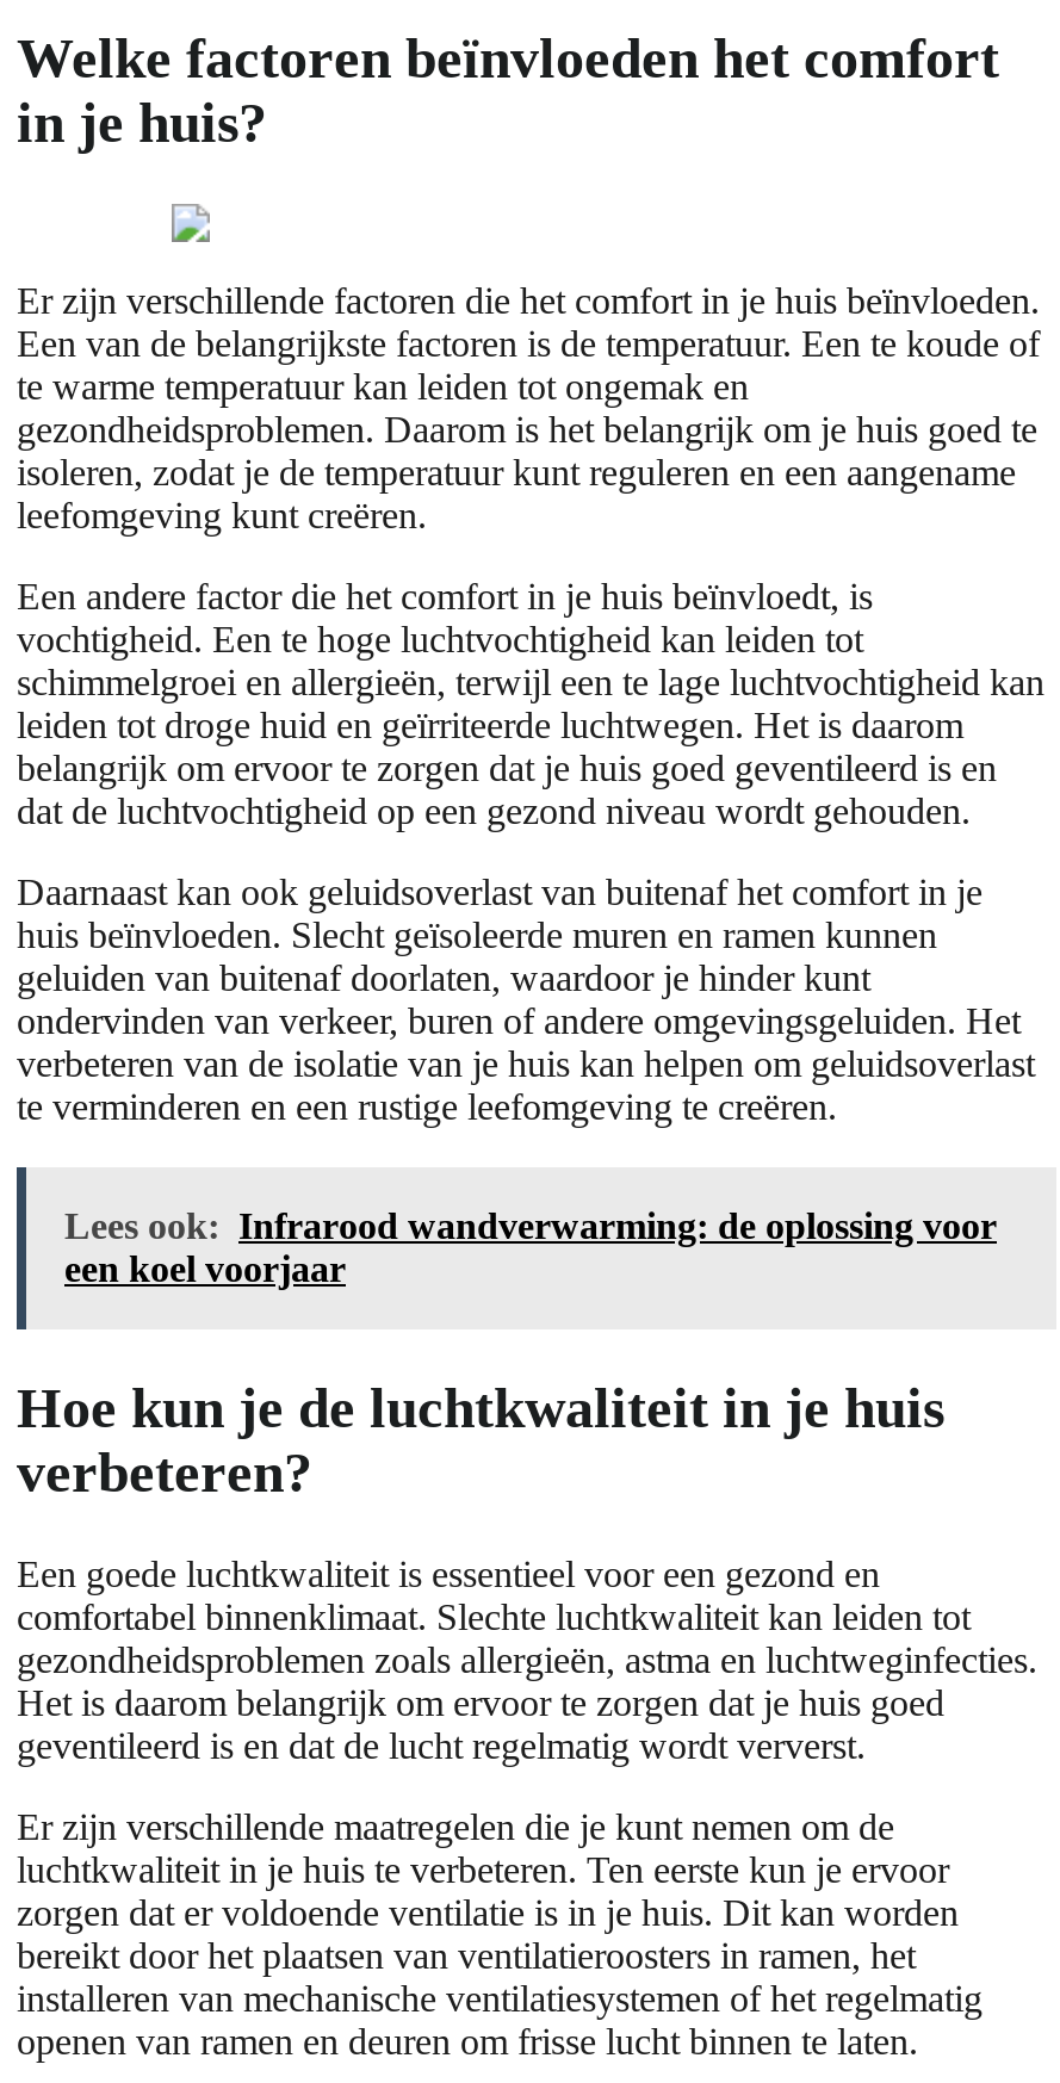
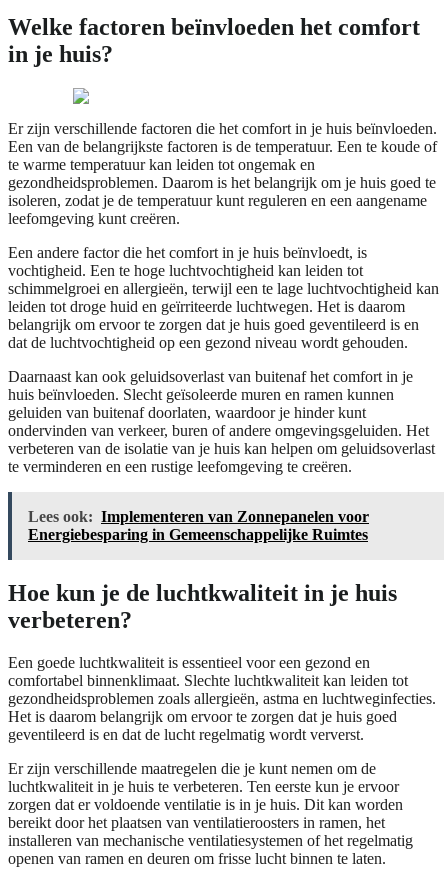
- Lees ook: Infrarood wandverwarming: de oplossing voor
- een koel voorjaar
+ Lees ook: Implementeren van Zonnepanelen voor
+ Energiebesparing in Gemeenschappelijke Ruimtes
